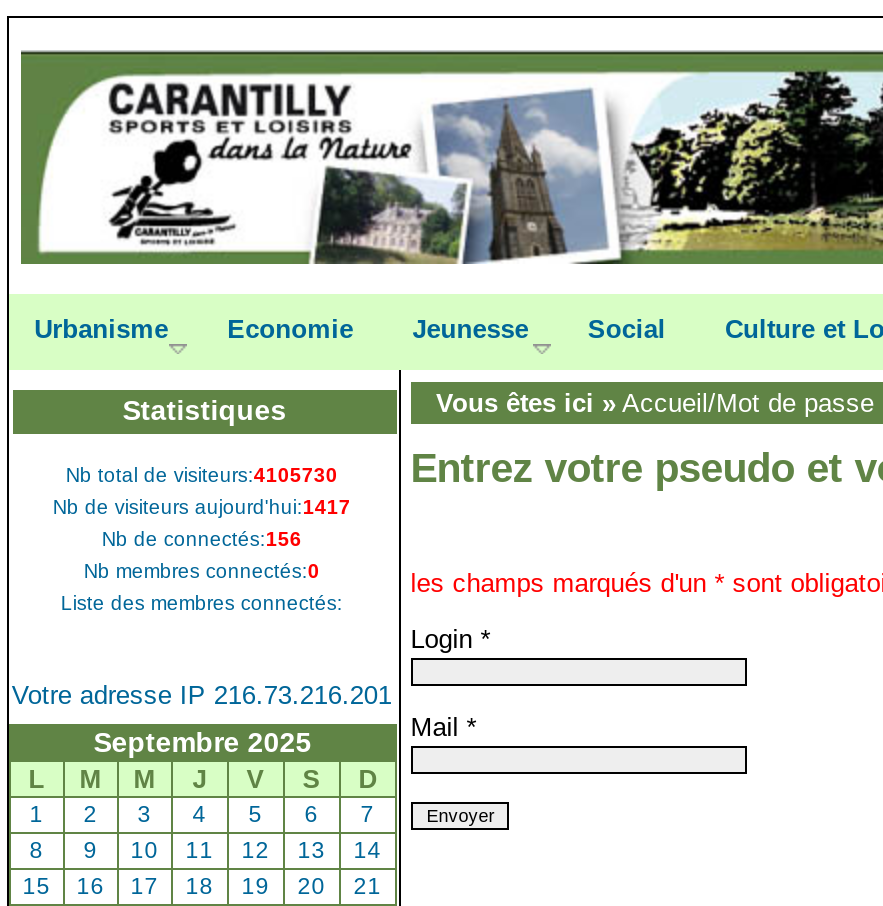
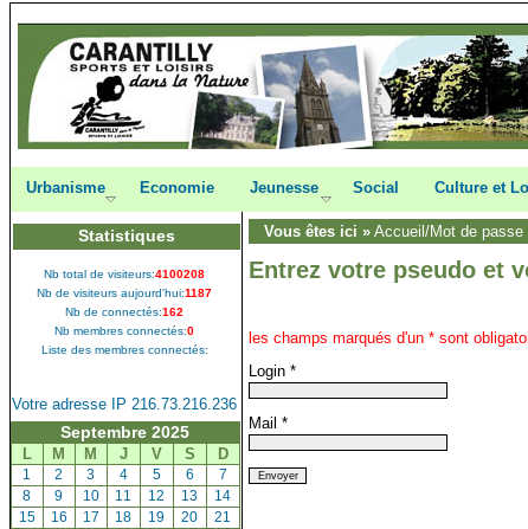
- Nb total de visiteurs:4105730
+ Nb total de visiteurs:4100208

- Nb de visiteurs aujourd'hui:1417
+ Nb de visiteurs aujourd'hui:1187

- Nb de connectés:156
+ Nb de connectés:162

- Votre adresse IP 216.73.216.201
+ Votre adresse IP 216.73.216.236
